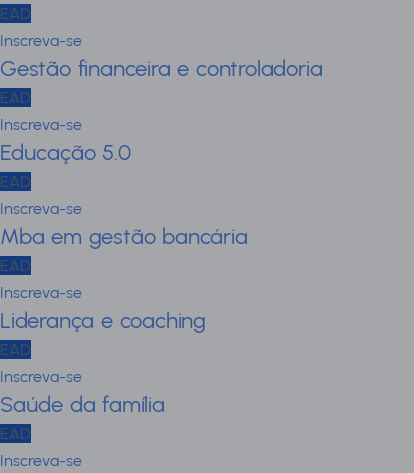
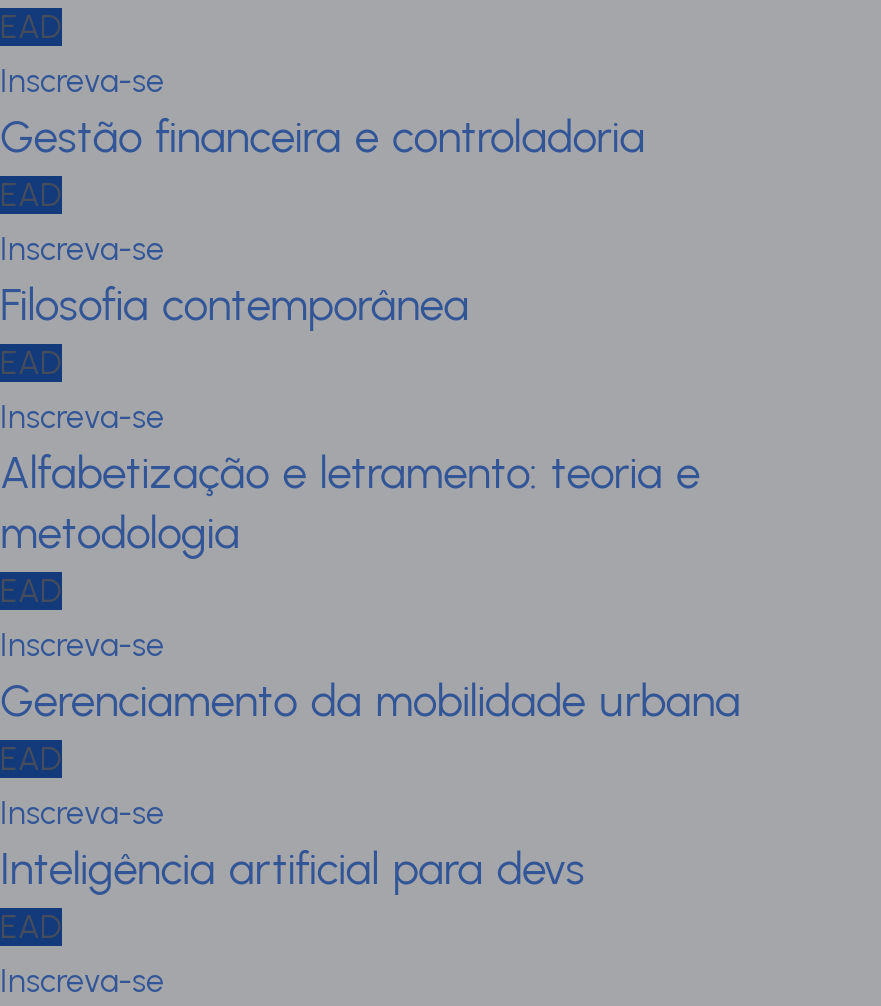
- Educação 5.0
+ Filosofia contemporânea

- Mba em gestão bancária
+ Alfabetização e letramento: teoria e
+ metodologia

- Liderança e coaching
+ Gerenciamento da mobilidade urbana

- Saúde da família
+ Inteligência artificial para devs
